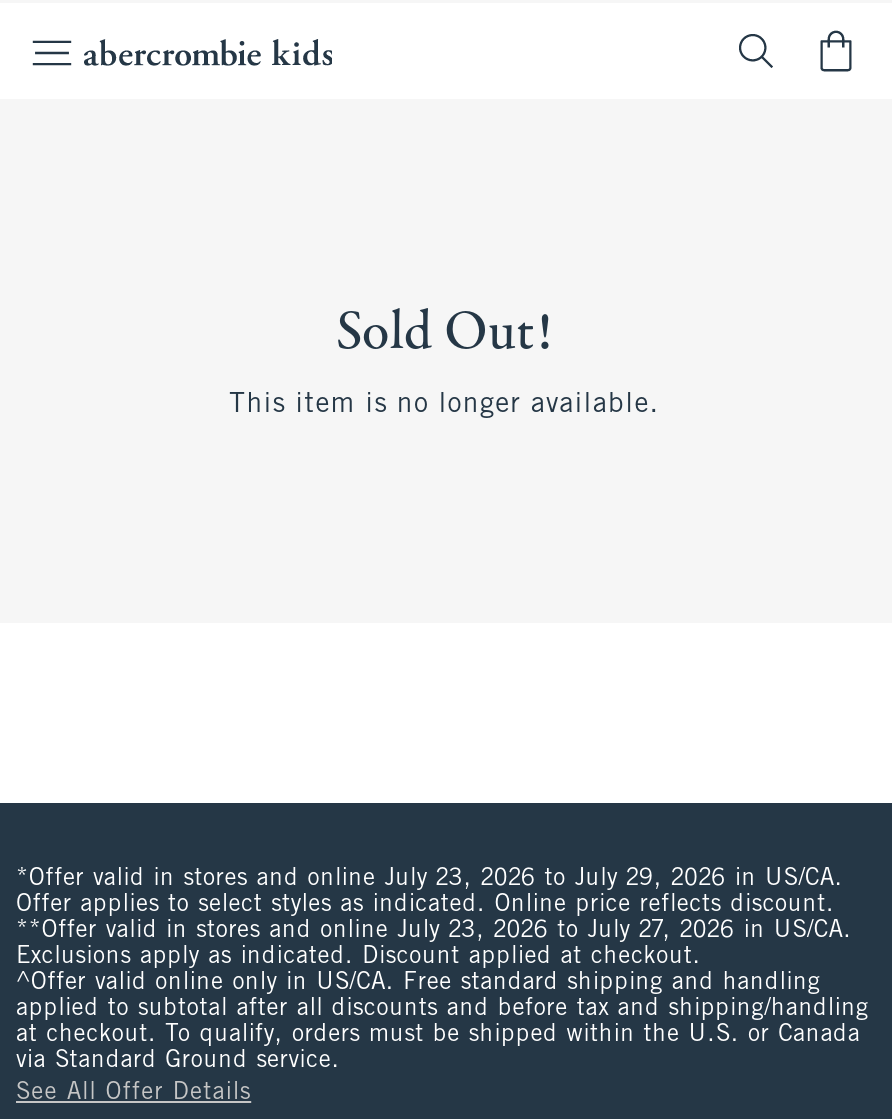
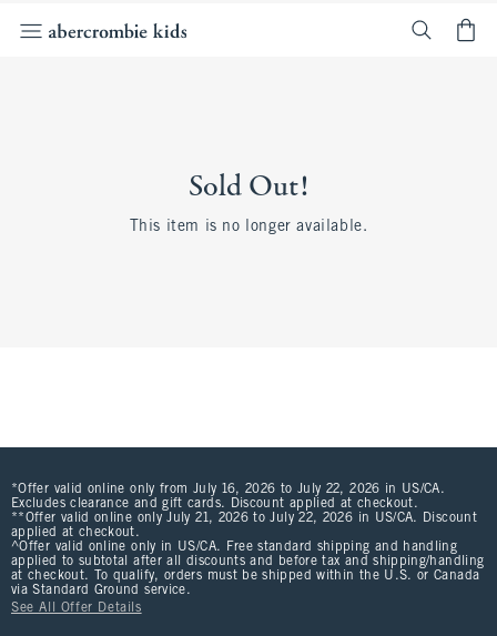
- *Offer valid in stores and online July 23, 2026 to July 29, 2026 in US/CA.
- Offer applies to select styles as indicated. Online price reflects discount.
- **Offer valid in stores and online July 23, 2026 to July 27, 2026 in US/CA.
- Exclusions apply as indicated. Discount applied at checkout.
+ *Offer valid online only from July 16, 2026 to July 22, 2026 in US/CA.
+ Excludes clearance and gift cards. Discount applied at checkout.
+ **Offer valid online only July 21, 2026 to July 22, 2026 in US/CA. Discount
+ applied at checkout.
